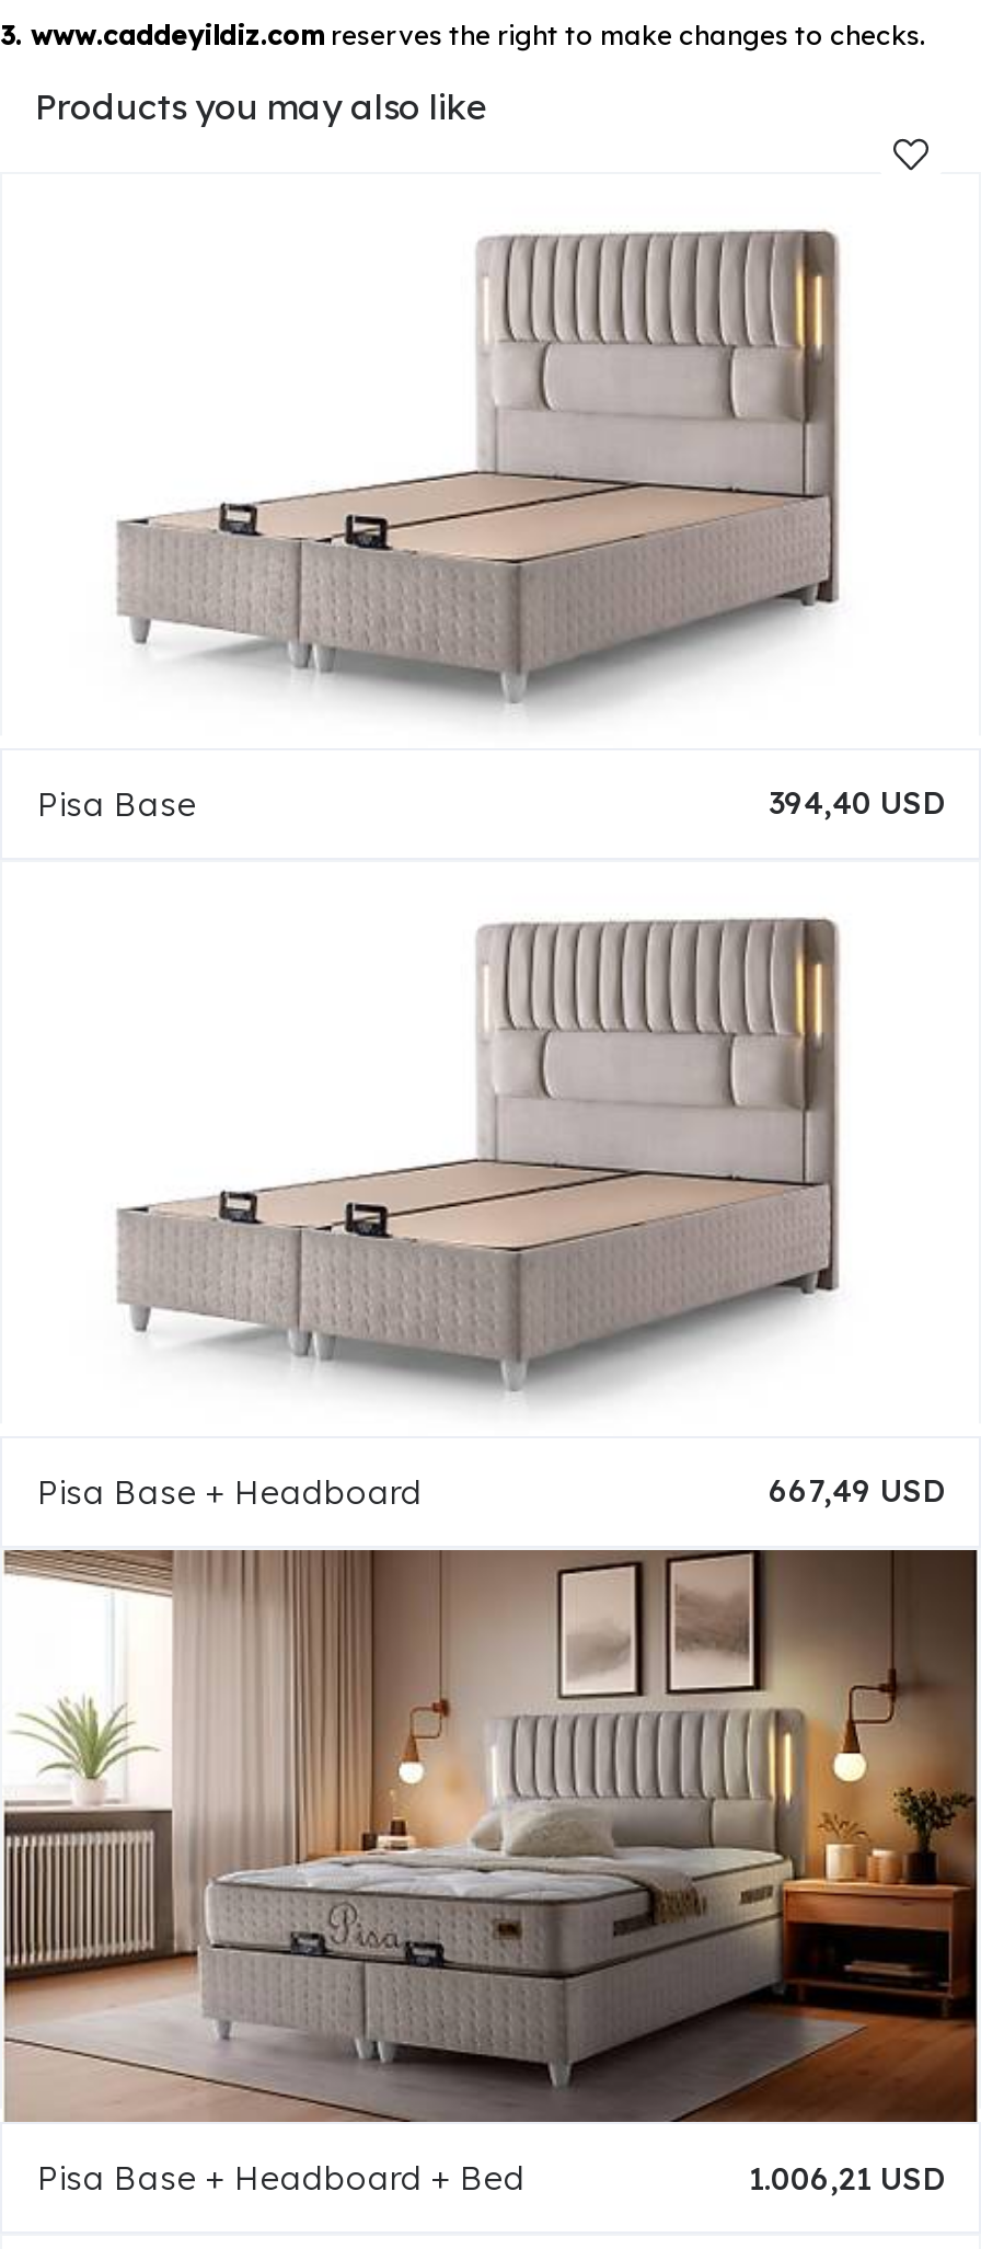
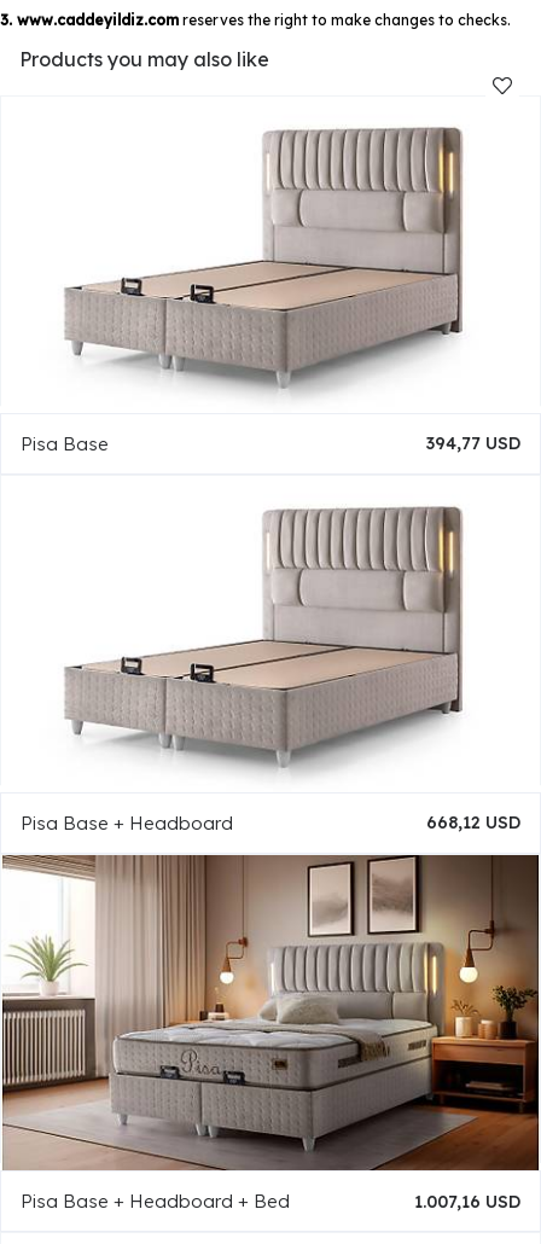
- 394,40 USD
+ 394,77 USD

- 667,49 USD
+ 668,12 USD

- 1.006,21 USD
+ 1.007,16 USD
